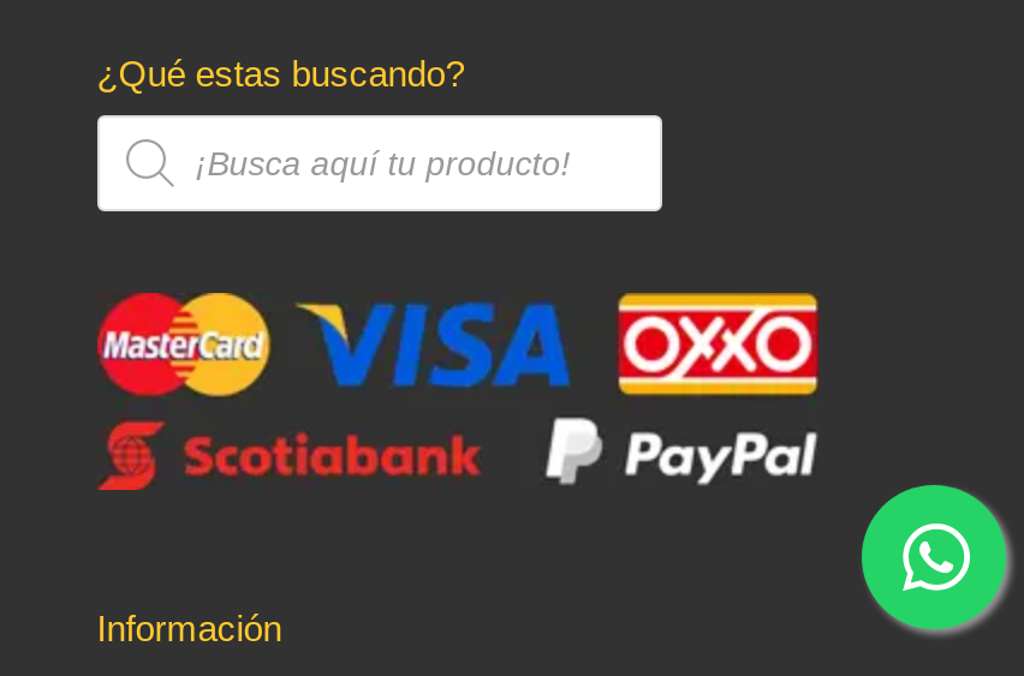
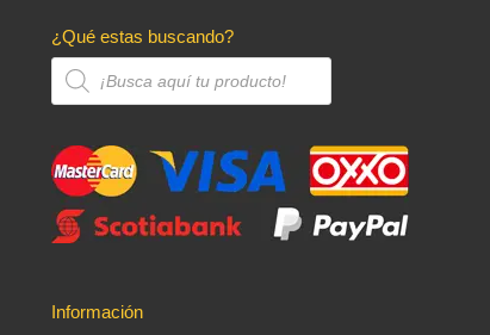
- [image]
